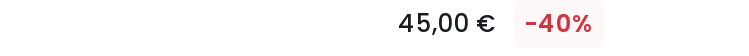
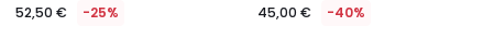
+ 52,50 €
+ -25%
